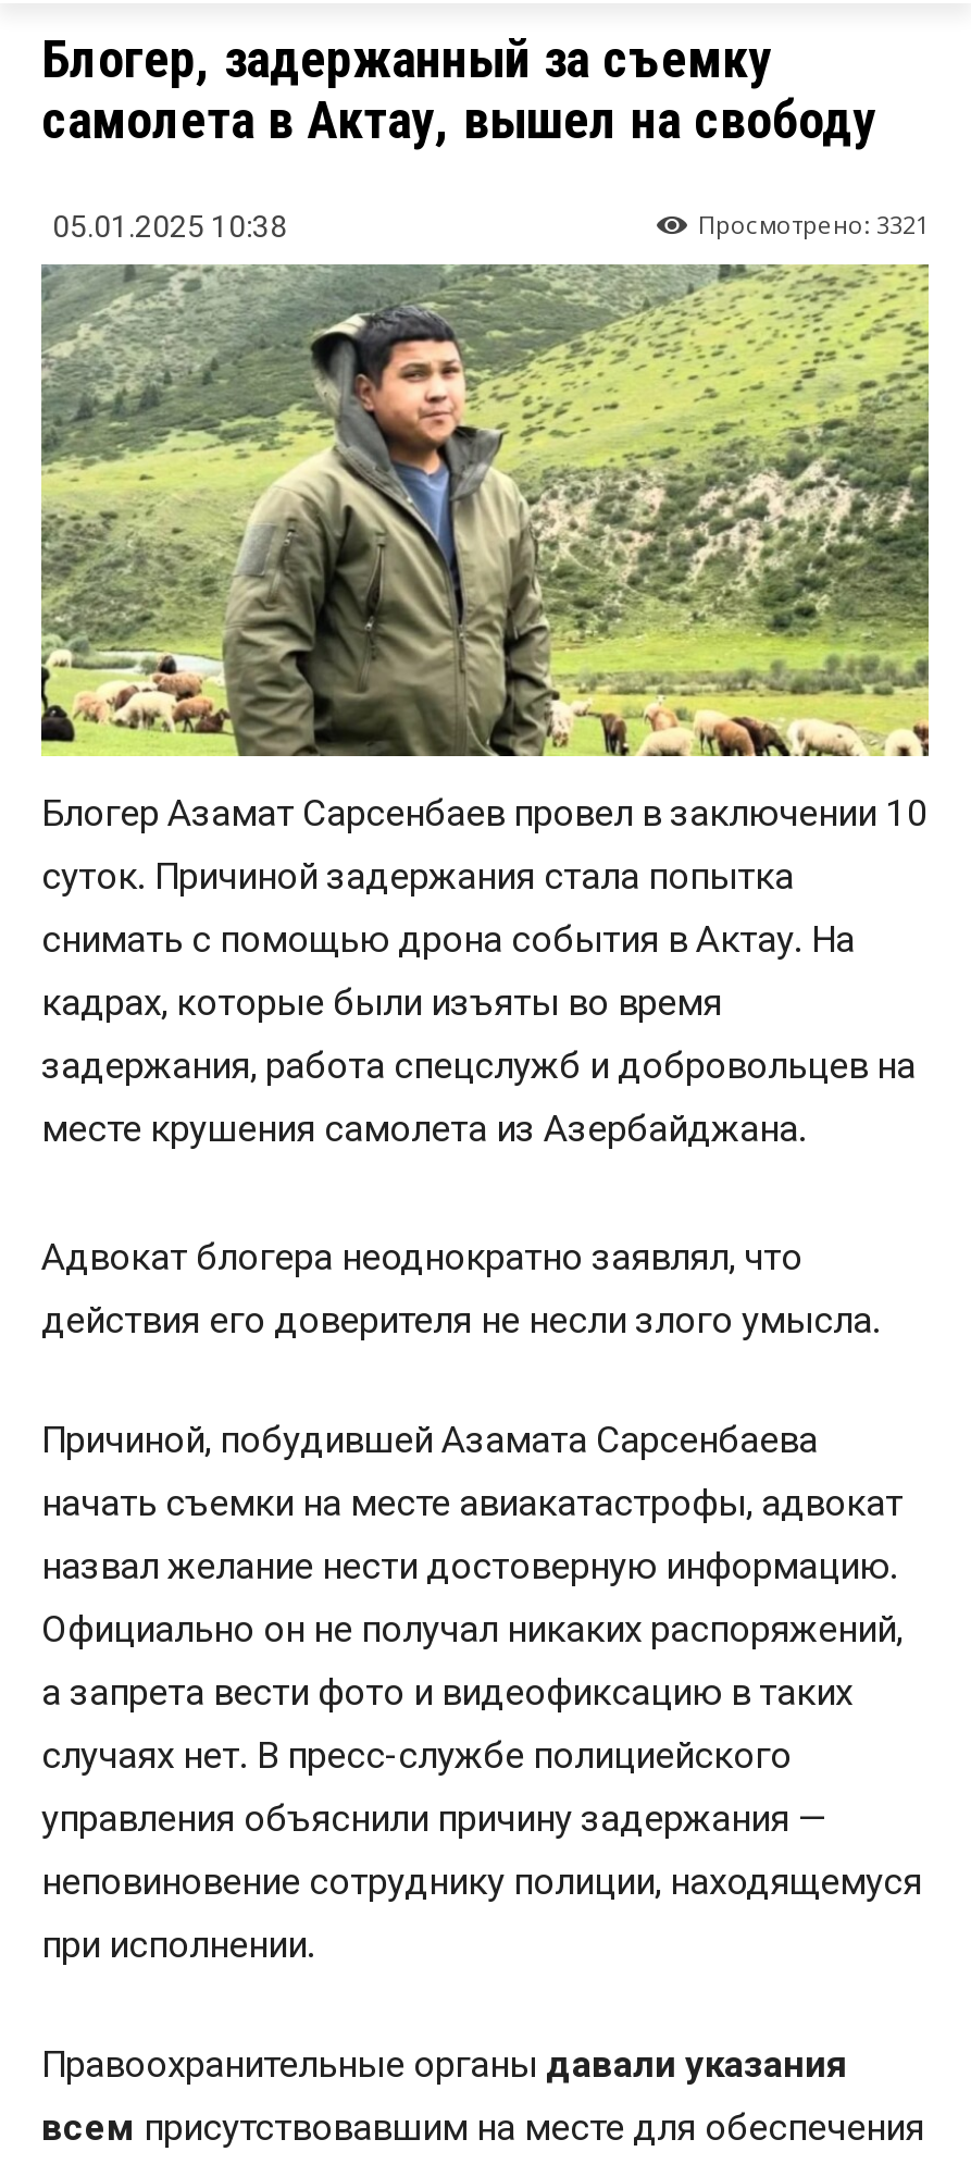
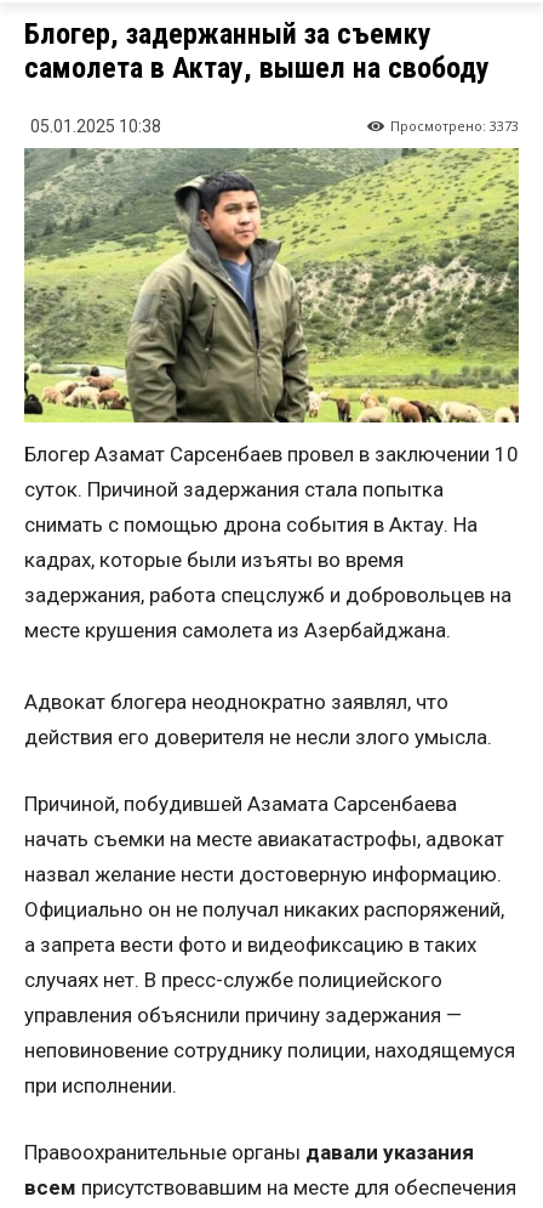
- Просмотрено: 3321
+ Просмотрено: 3373
